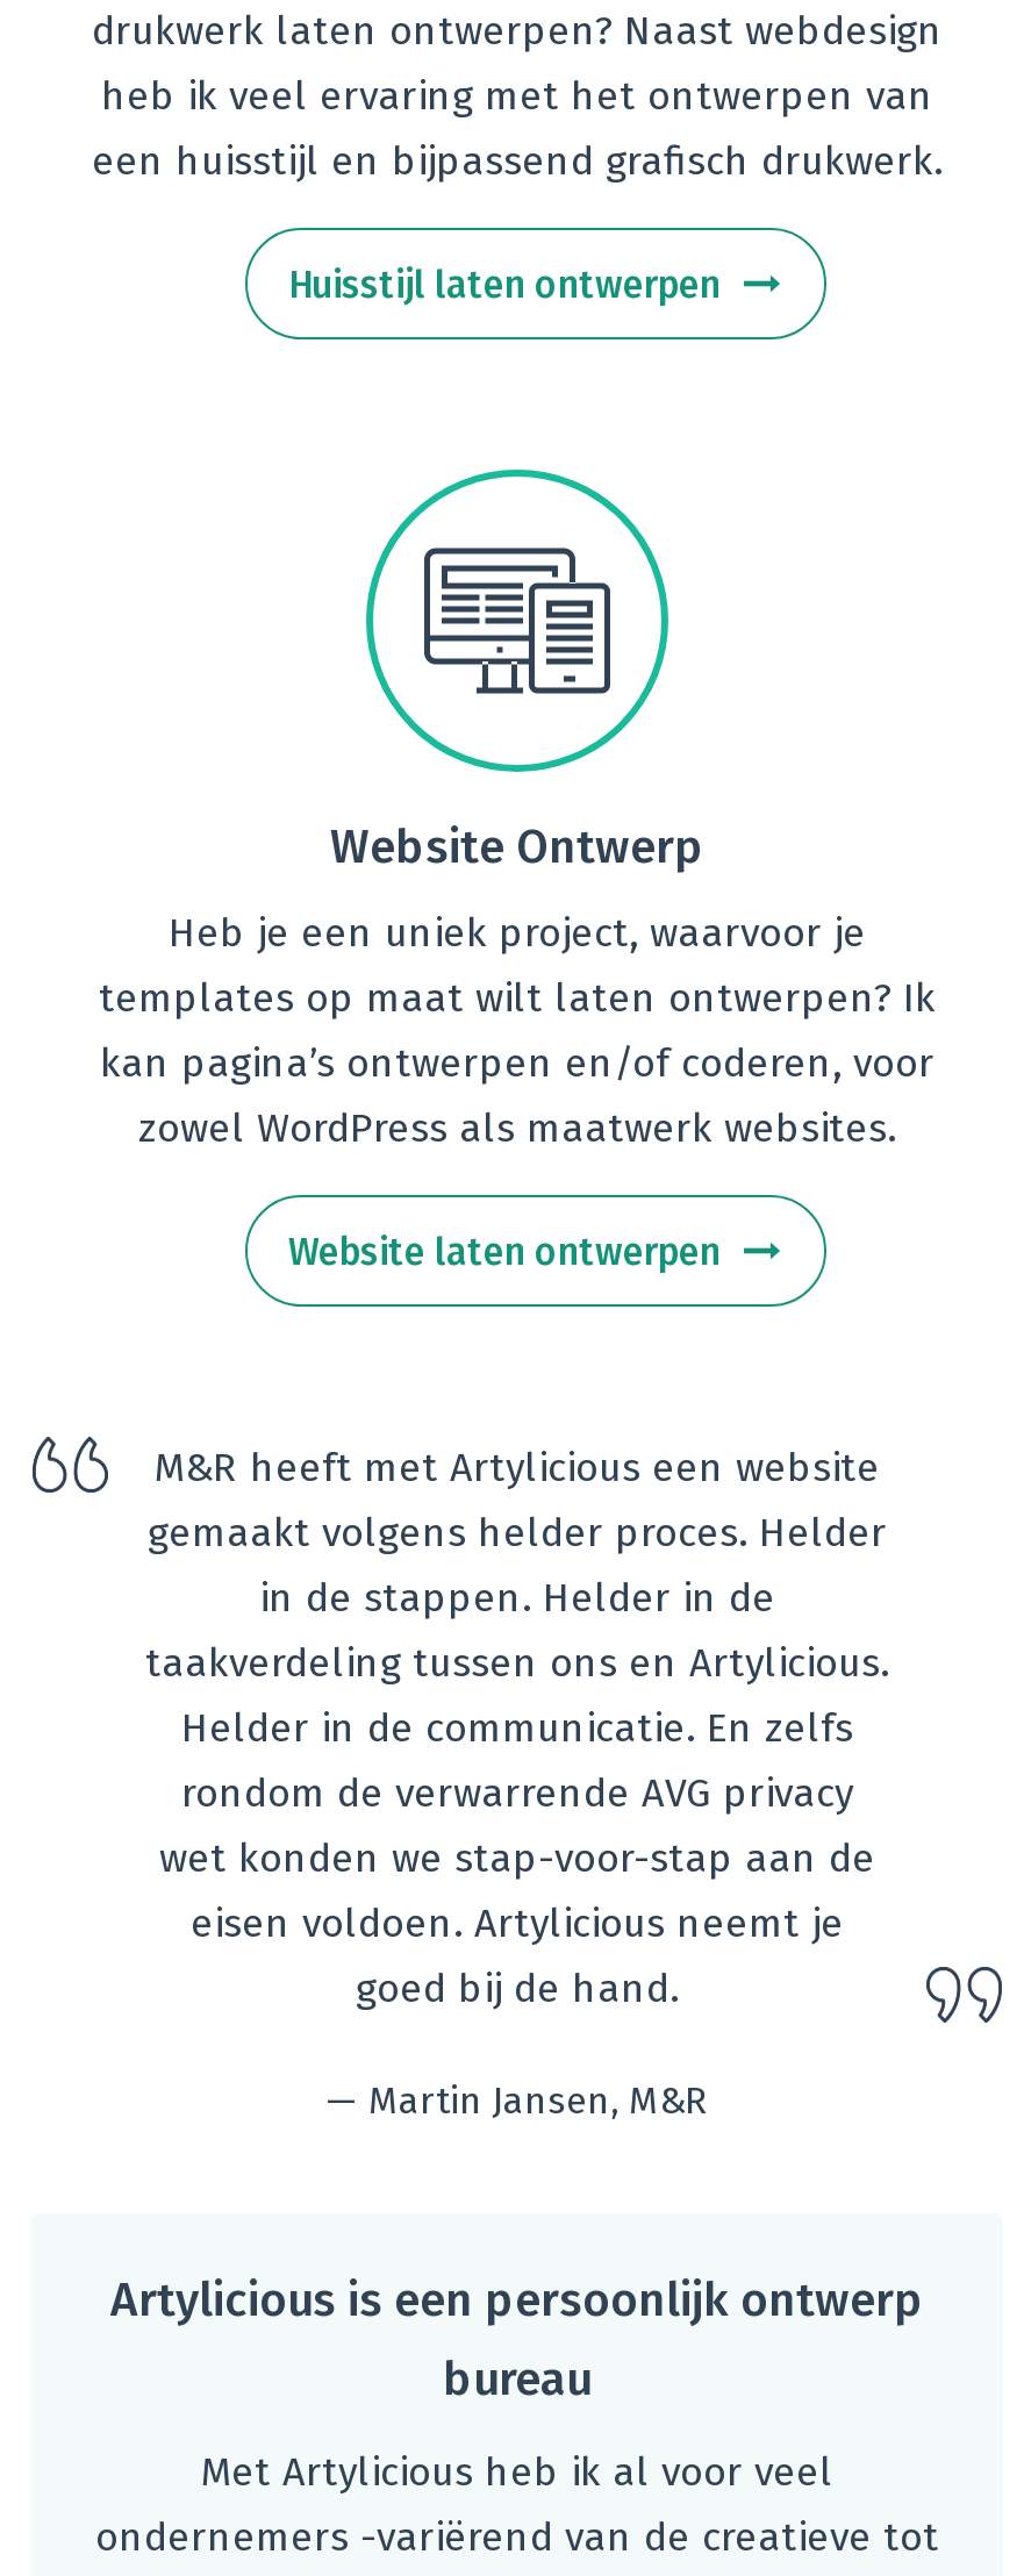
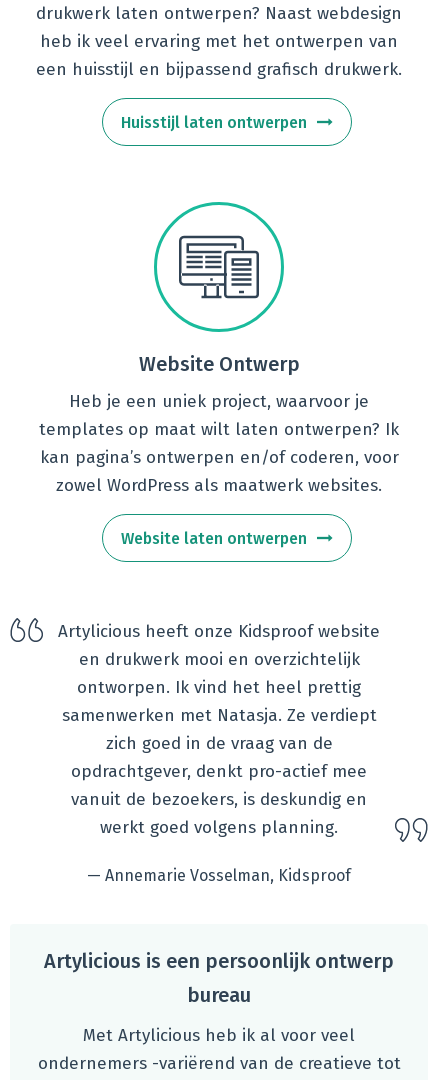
- M&R heeft met Artylicious een website
- gemaakt volgens helder proces. Helder
- in de stappen. Helder in de
- taakverdeling tussen ons en Artylicious.
- Helder in de communicatie. En zelfs
- rondom de verwarrende AVG privacy
- wet konden we stap-voor-stap aan de
- eisen voldoen. Artylicious neemt je
- goed bij de hand.
+ Artylicious heeft onze Kidsproof website
+ en drukwerk mooi en overzichtelijk
+ ontworpen. Ik vind het heel prettig
+ samenwerken met Natasja. Ze verdiept
+ zich goed in de vraag van de
+ opdrachtgever, denkt pro-actief mee
+ vanuit de bezoekers, is deskundig en
+ werkt goed volgens planning.

- Martin Jansen, M&R
+ Annemarie Vosselman, Kidsproof
